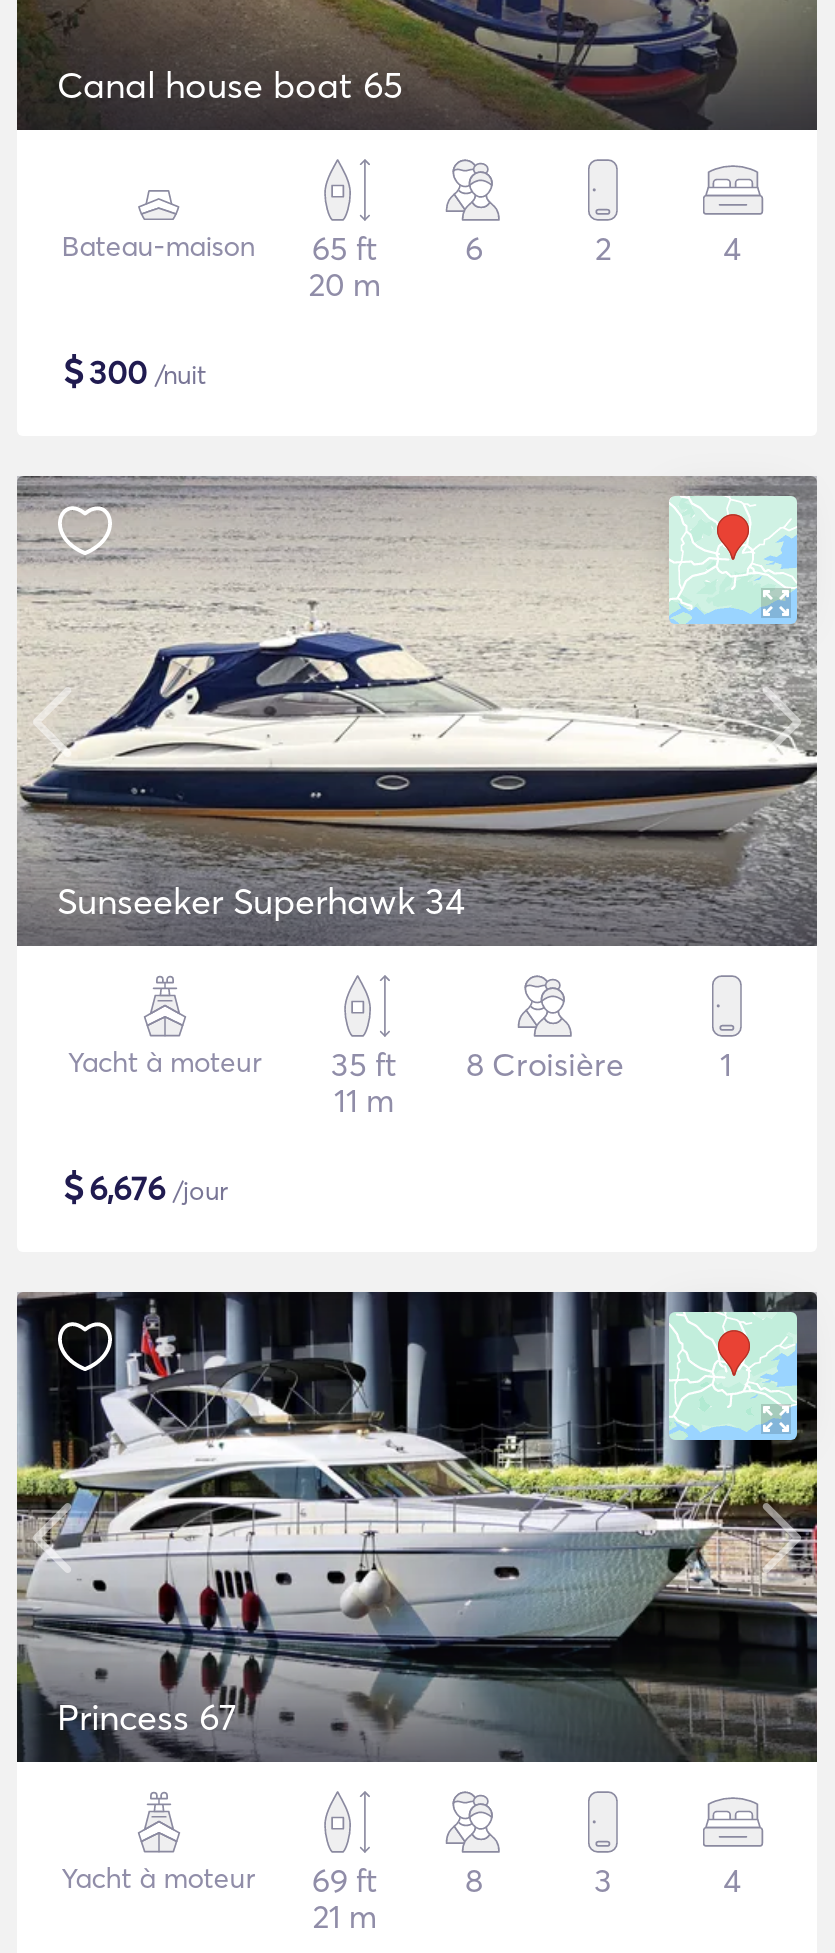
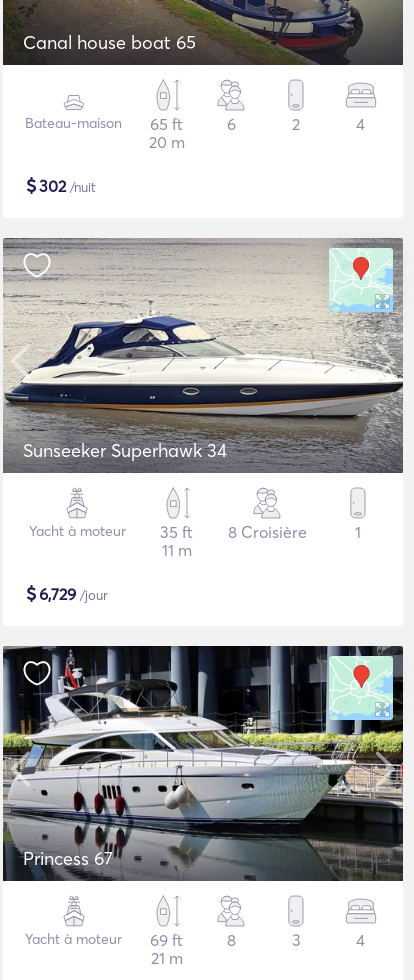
- $300 /nuit
+ $302 /nuit

- $6,676 /jour
+ $6,729 /jour
